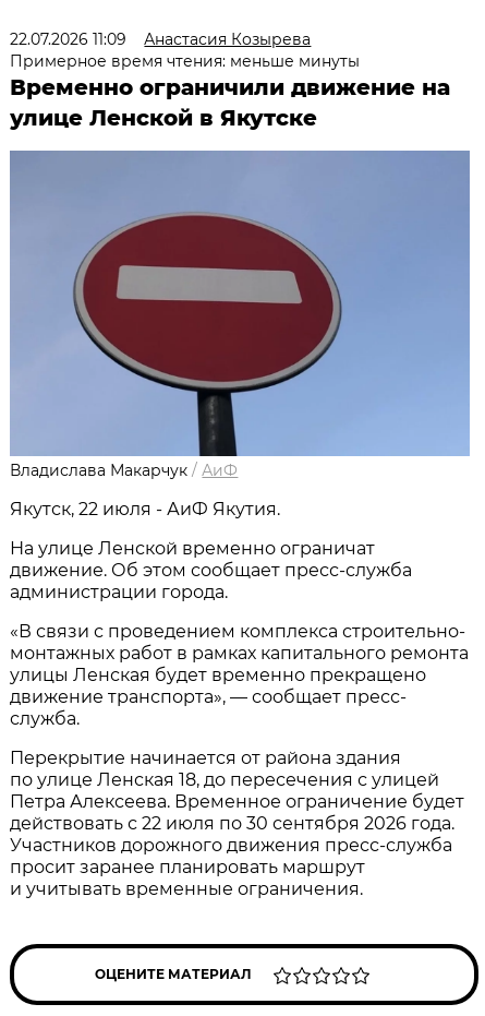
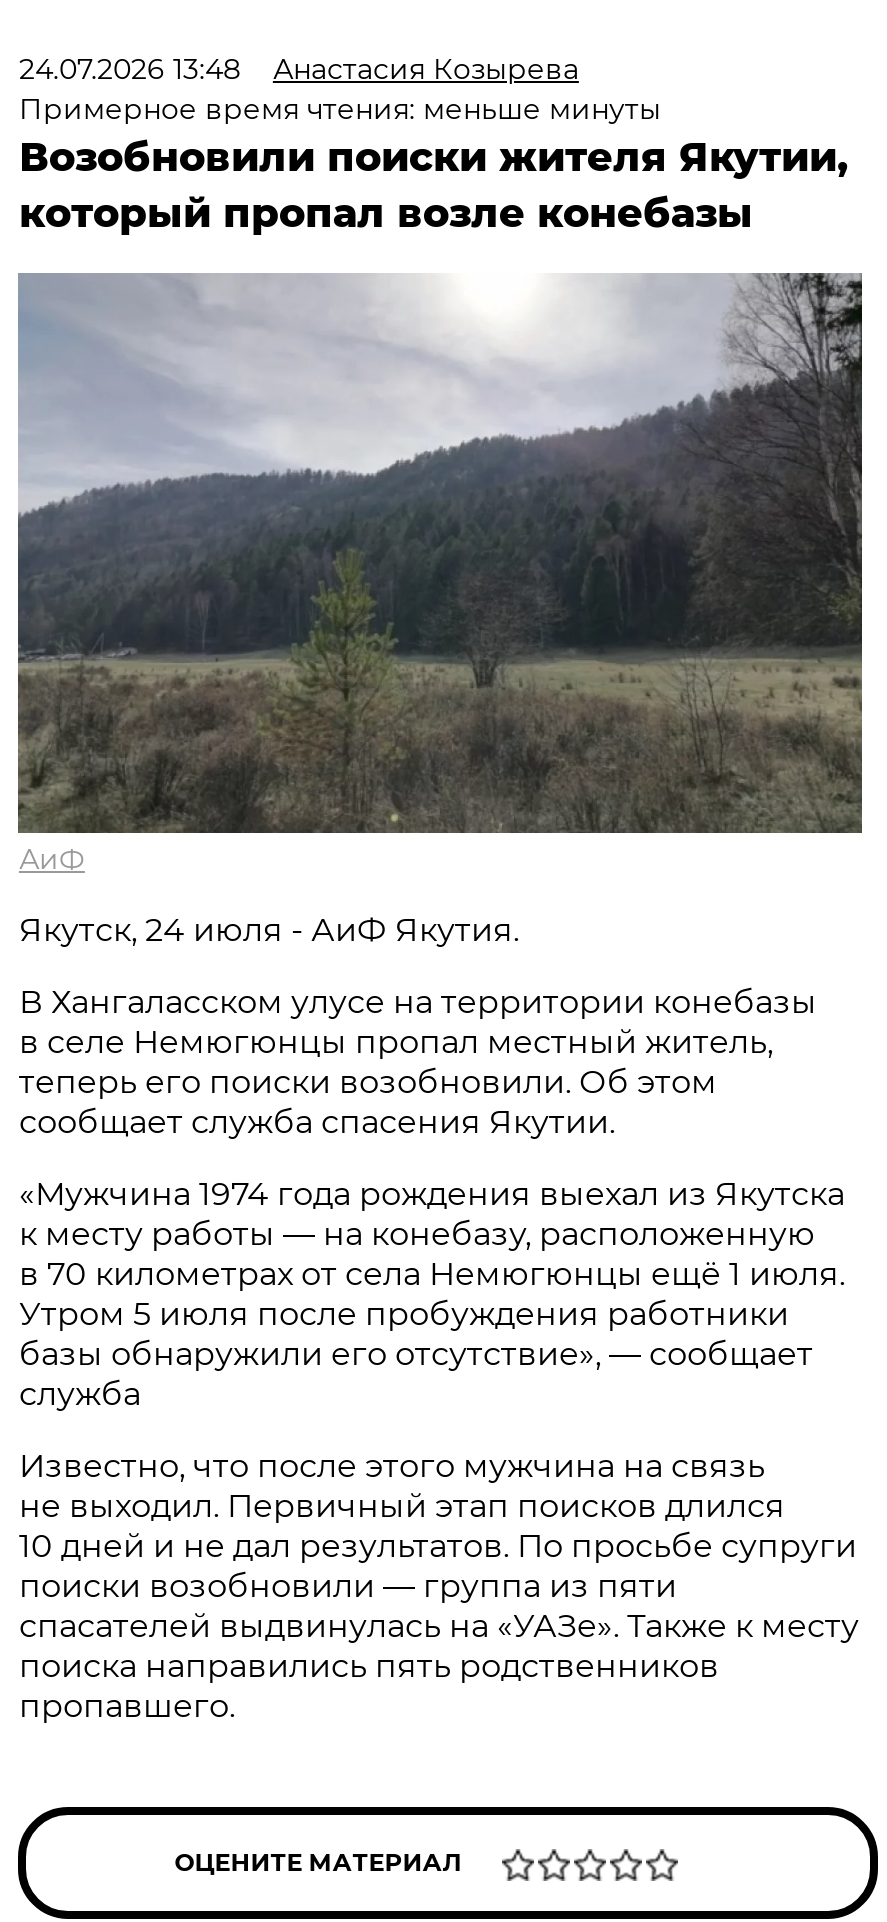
- 22.07.2026 11:09 Анастасия Козырева
+ 24.07.2026 13:48 Анастасия Козырева

- Временно ограничили движение на
- улице Ленской в Якутске
+ Возобновили поиски жителя Якутии,
+ который пропал возле конебазы

- [image]
- Владислава Макарчук / АиФ
+ [image]
+ АиФ

- Якутск, 22 июля - АиФ Якутия.
+ Якутск, 24 июля - АиФ Якутия.

- На улице Ленской временно ограничат
- движение. Об этом сообщает пресс-служба
- администрации города.
+ В Хангаласском улусе на территории конебазы
+ в селе Немюгюнцы пропал местный житель,
+ теперь его поиски возобновили. Об этом
+ сообщает служба спасения Якутии.

- «В связи с проведением комплекса строительно-
- монтажных работ в рамках капитального ремонта
- улицы Ленская будет временно прекращено
- движение транспорта», — сообщает пресс-
- служба.
+ «Мужчина 1974 года рождения выехал из Якутска
+ к месту работы — на конебазу, расположенную
+ в 70 километрах от села Немюгюнцы ещё 1 июля.
+ Утром 5 июля после пробуждения работники
+ базы обнаружили его отсутствие», — сообщает
+ служба

- Перекрытие начинается от района здания
- по улице Ленская 18, до пересечения с улицей
- Петра Алексеева. Временное ограничение будет
- действовать с 22 июля по 30 сентября 2026 года.
- Участников дорожного движения пресс-служба
- просит заранее планировать маршрут
- и учитывать временные ограничения.
+ Известно, что после этого мужчина на связь
+ не выходил. Первичный этап поисков длился
+ 10 дней и не дал результатов. По просьбе супруги
+ поиски возобновили — группа из пяти
+ спасателей выдвинулась на «УАЗе». Также к месту
+ поиска направились пять родственников
+ пропавшего.
